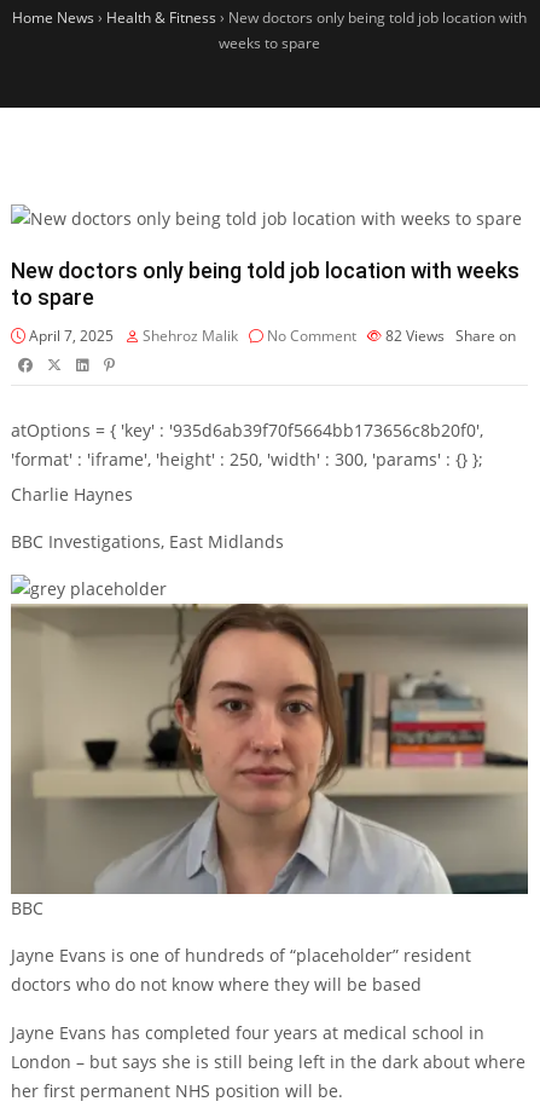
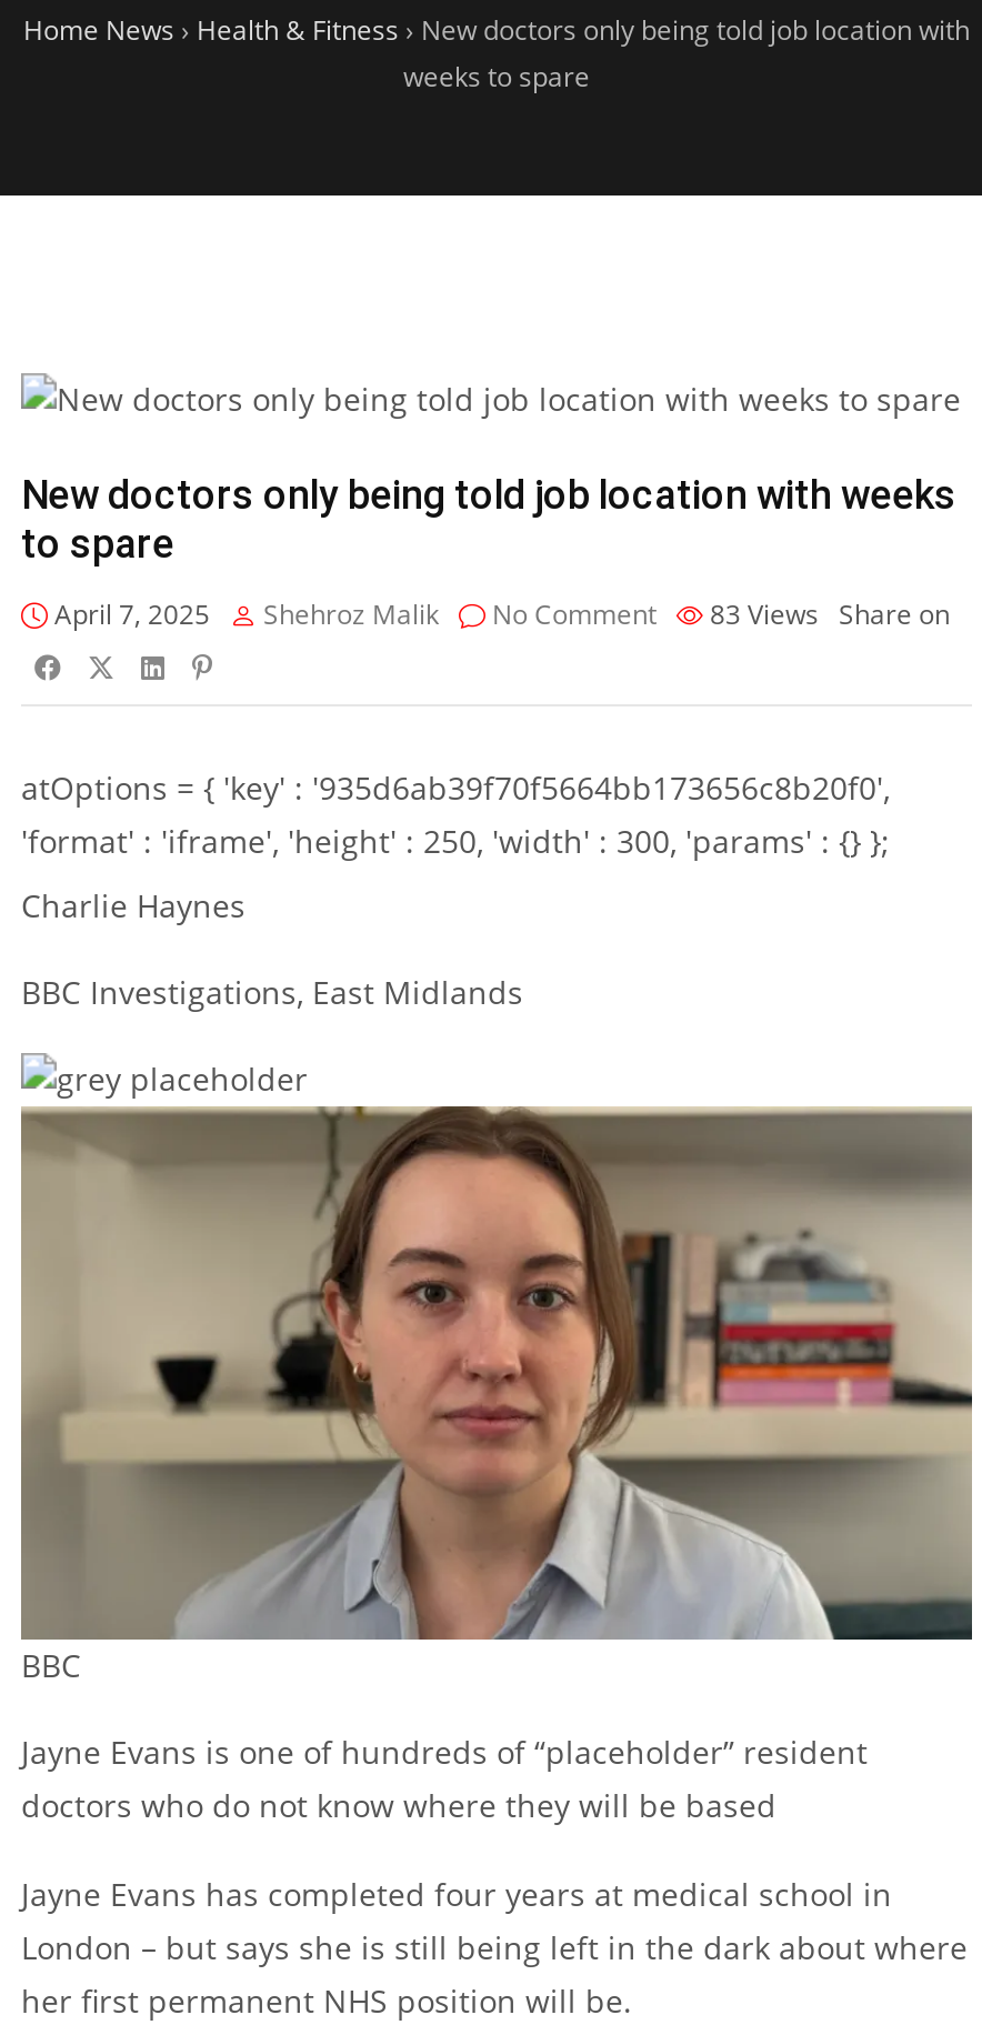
- 82 Views Share on
+ 83 Views Share on
